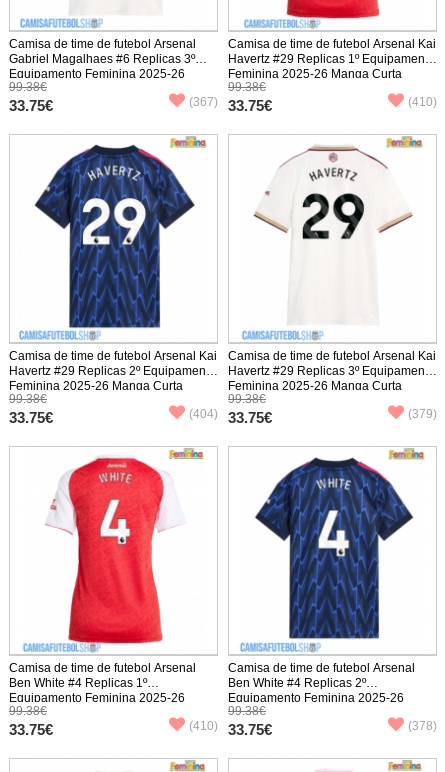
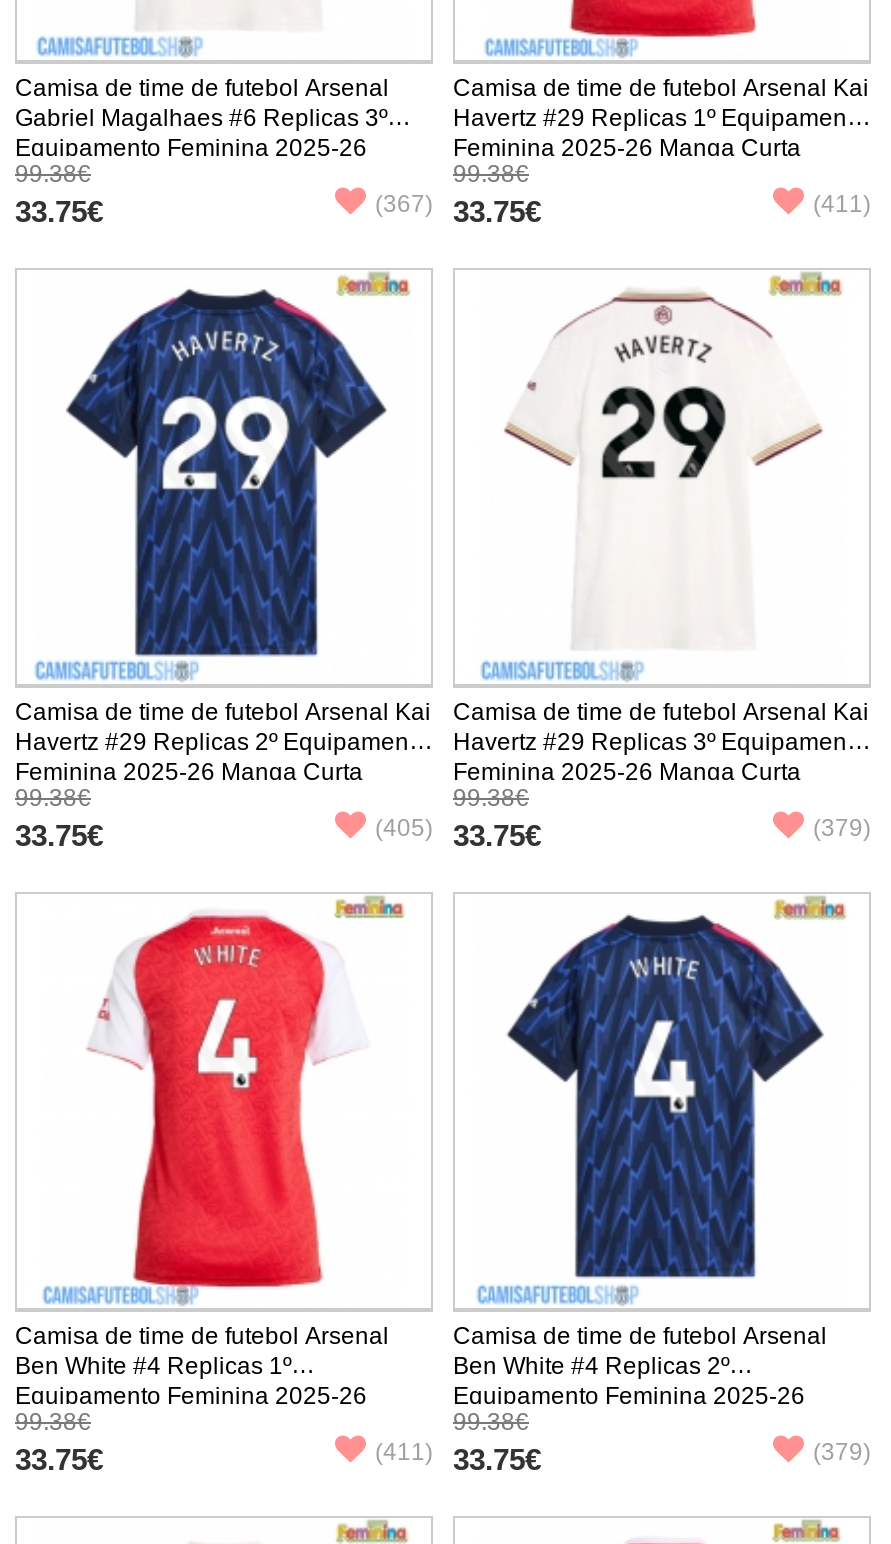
- (410)
+ (411)

- (404) 33.75€
+ (405) 33.75€

- (410) 33.75€
+ (411) 33.75€

- (378)
+ (379)
